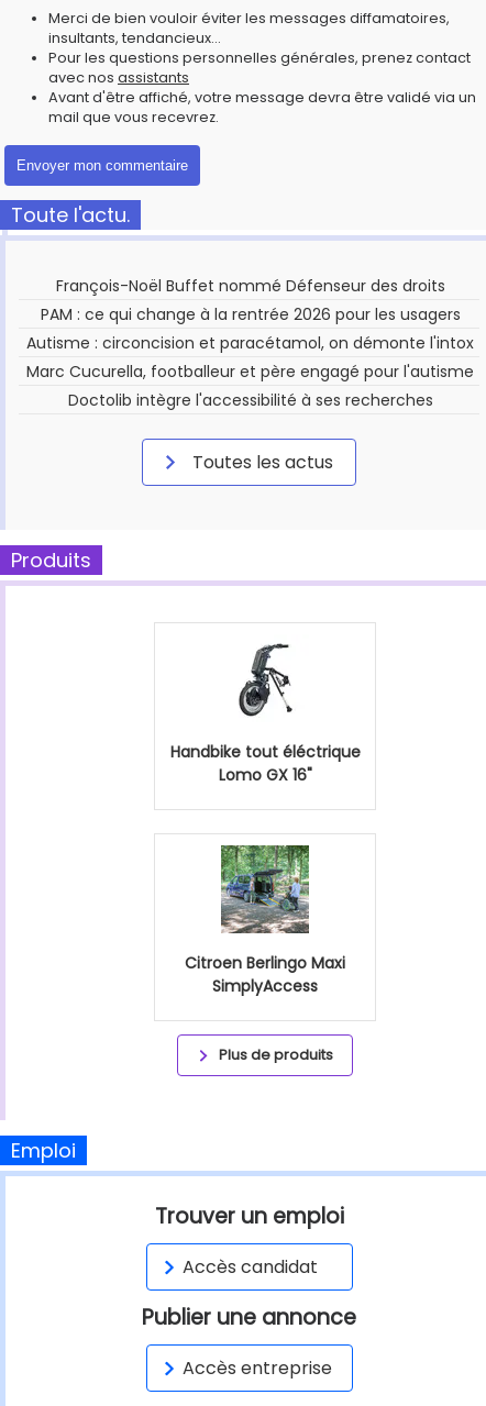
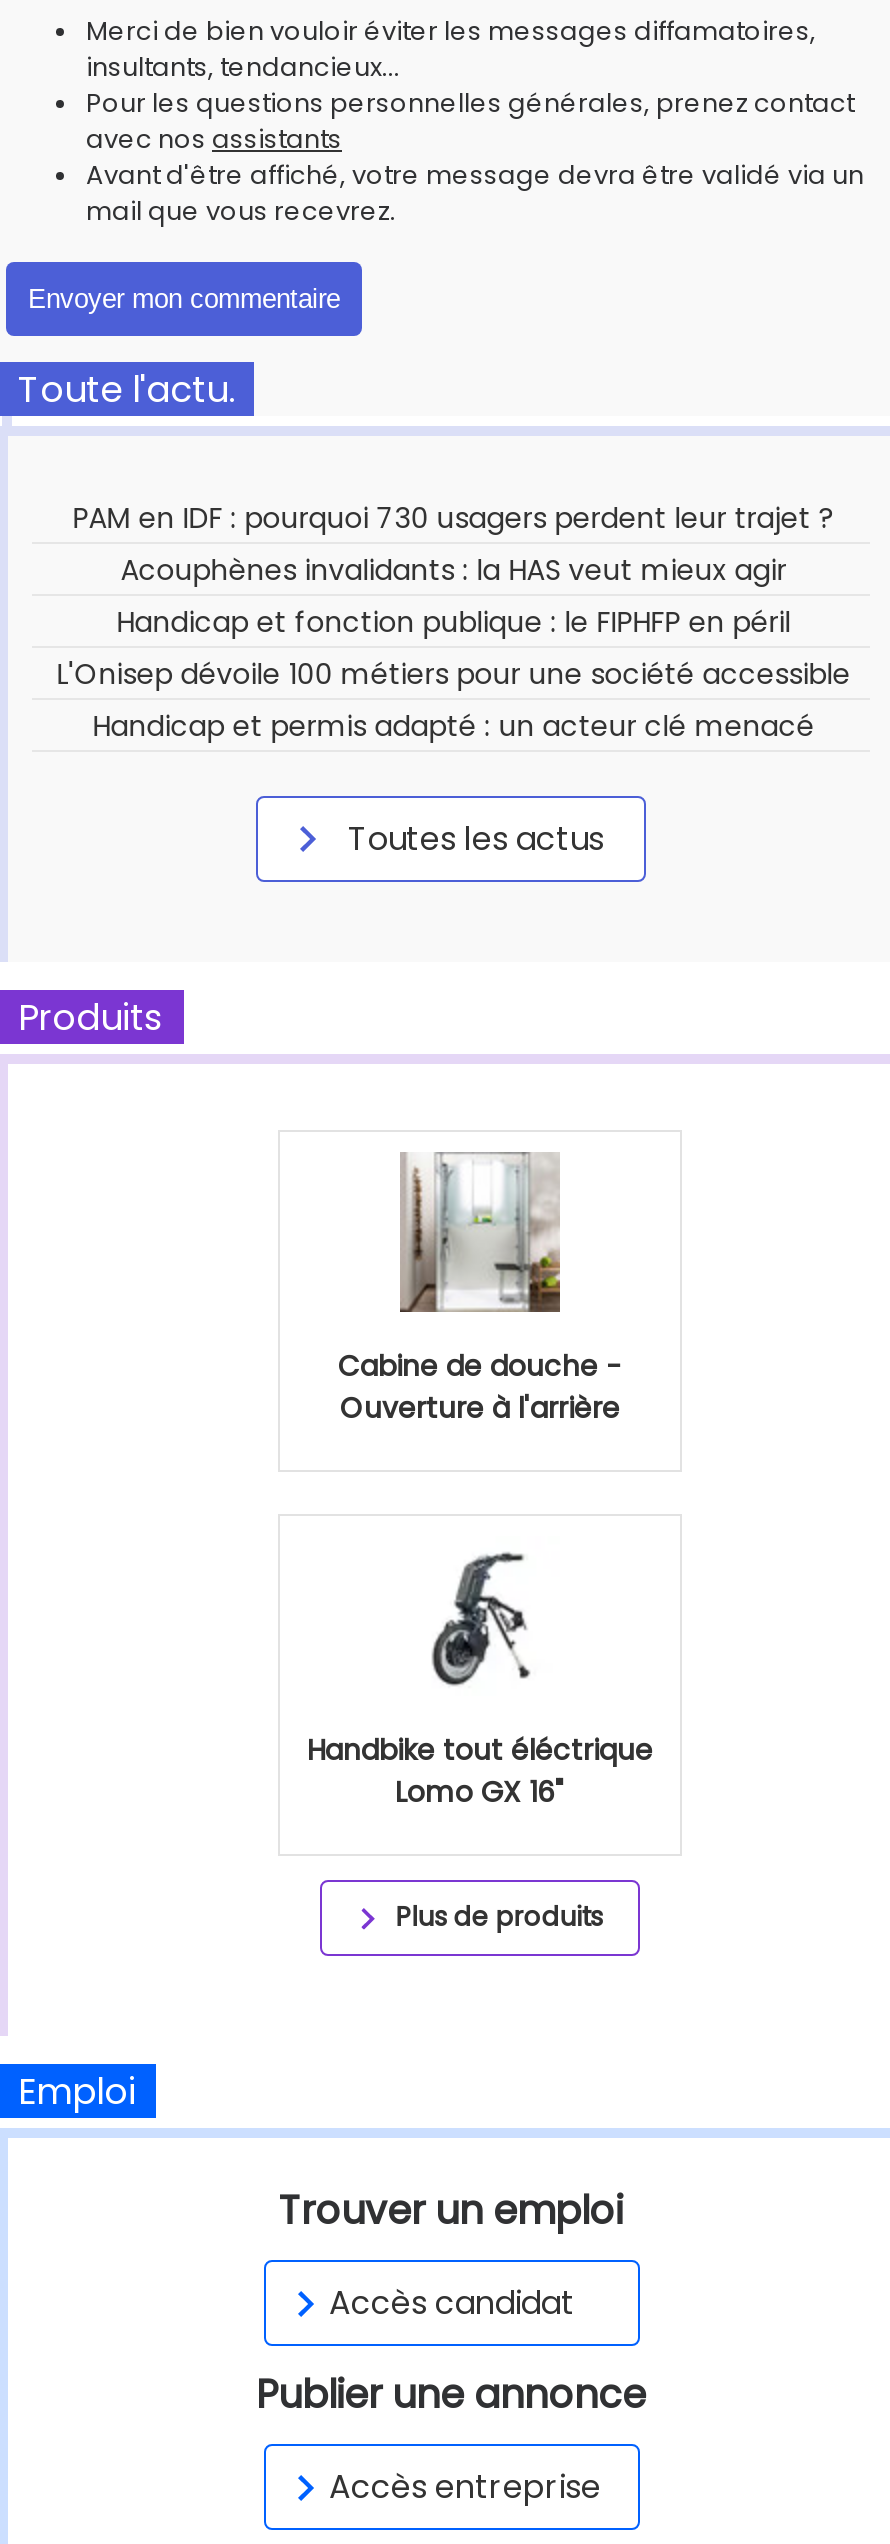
- François-Noël Buffet nommé Défenseur des droits
- PAM : ce qui change à la rentrée 2026 pour les usagers
- Autisme : circoncision et paracétamol, on démonte l'intox
- Marc Cucurella, footballeur et père engagé pour l'autisme
- Doctolib intègre l'accessibilité à ses recherches
+ PAM en IDF : pourquoi 730 usagers perdent leur trajet ?
+ Acouphènes invalidants : la HAS veut mieux agir
+ Handicap et fonction publique : le FIPHFP en péril
+ L'Onisep dévoile 100 métiers pour une société accessible
+ Handicap et permis adapté : un acteur clé menacé

+ [image]
+ Cabine de douche -
+ Ouverture à l'arrière

moved down: [image] | Handbike tout éléctrique | Lomo GX 16"

- [image]
- Citroen Berlingo Maxi
- SimplyAccess
